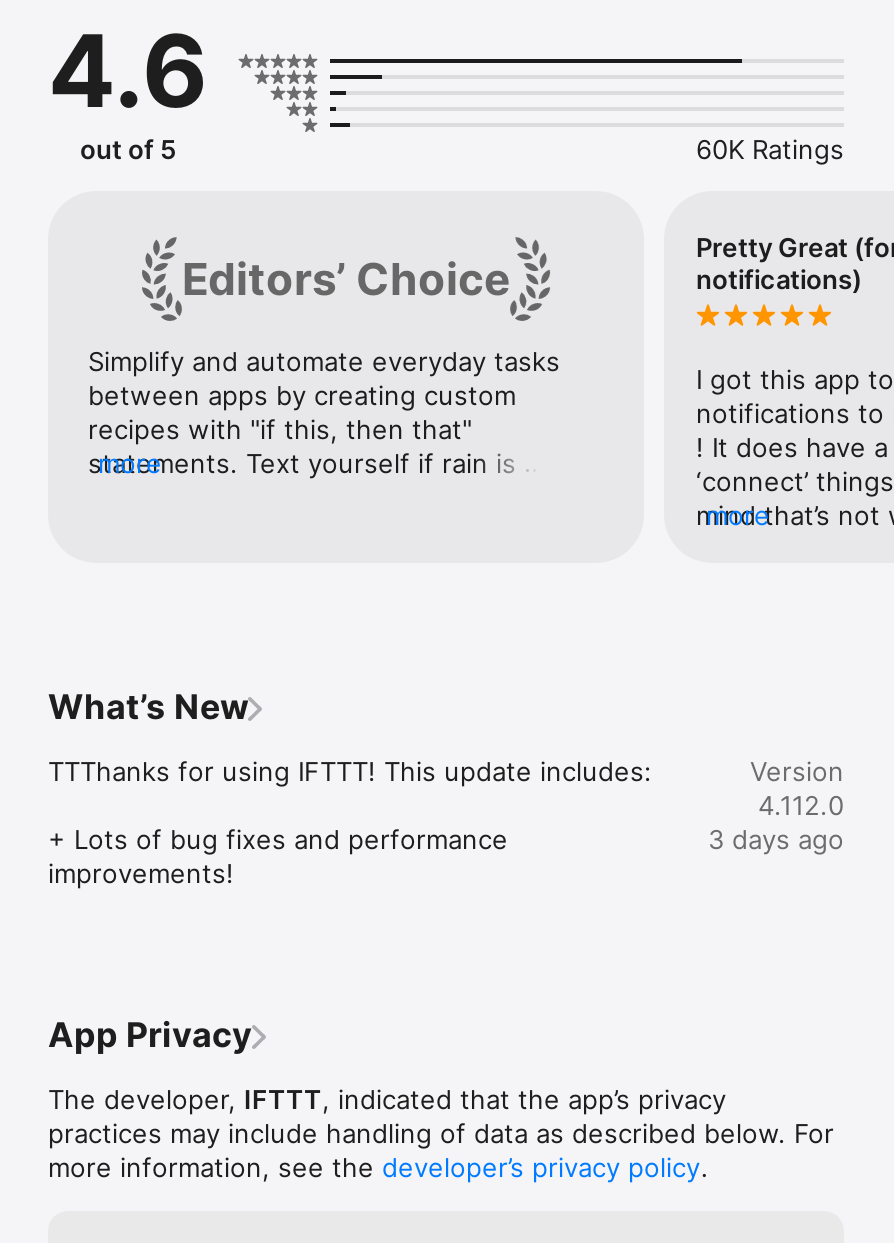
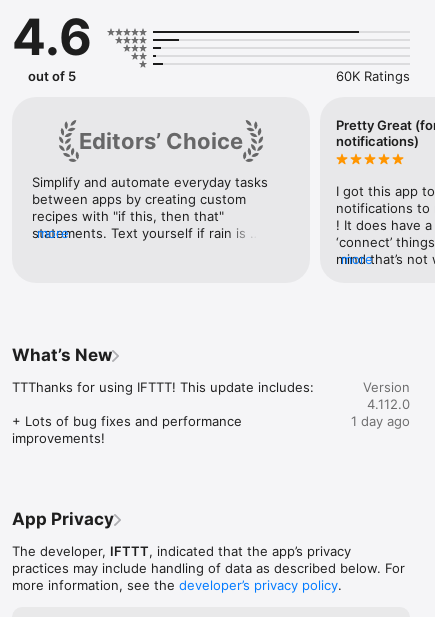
- 3 days ago
+ 1 day ago
